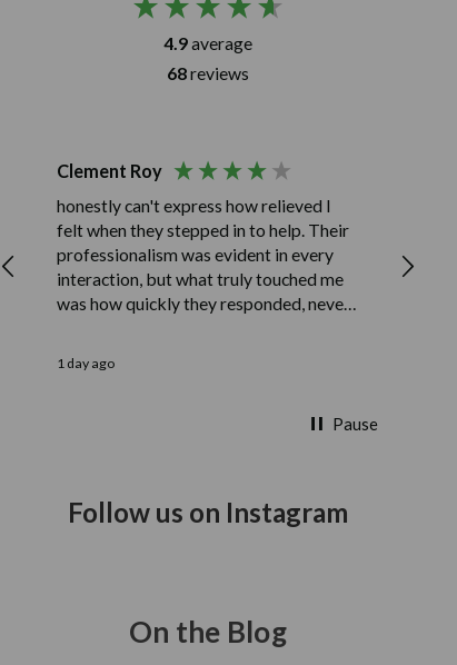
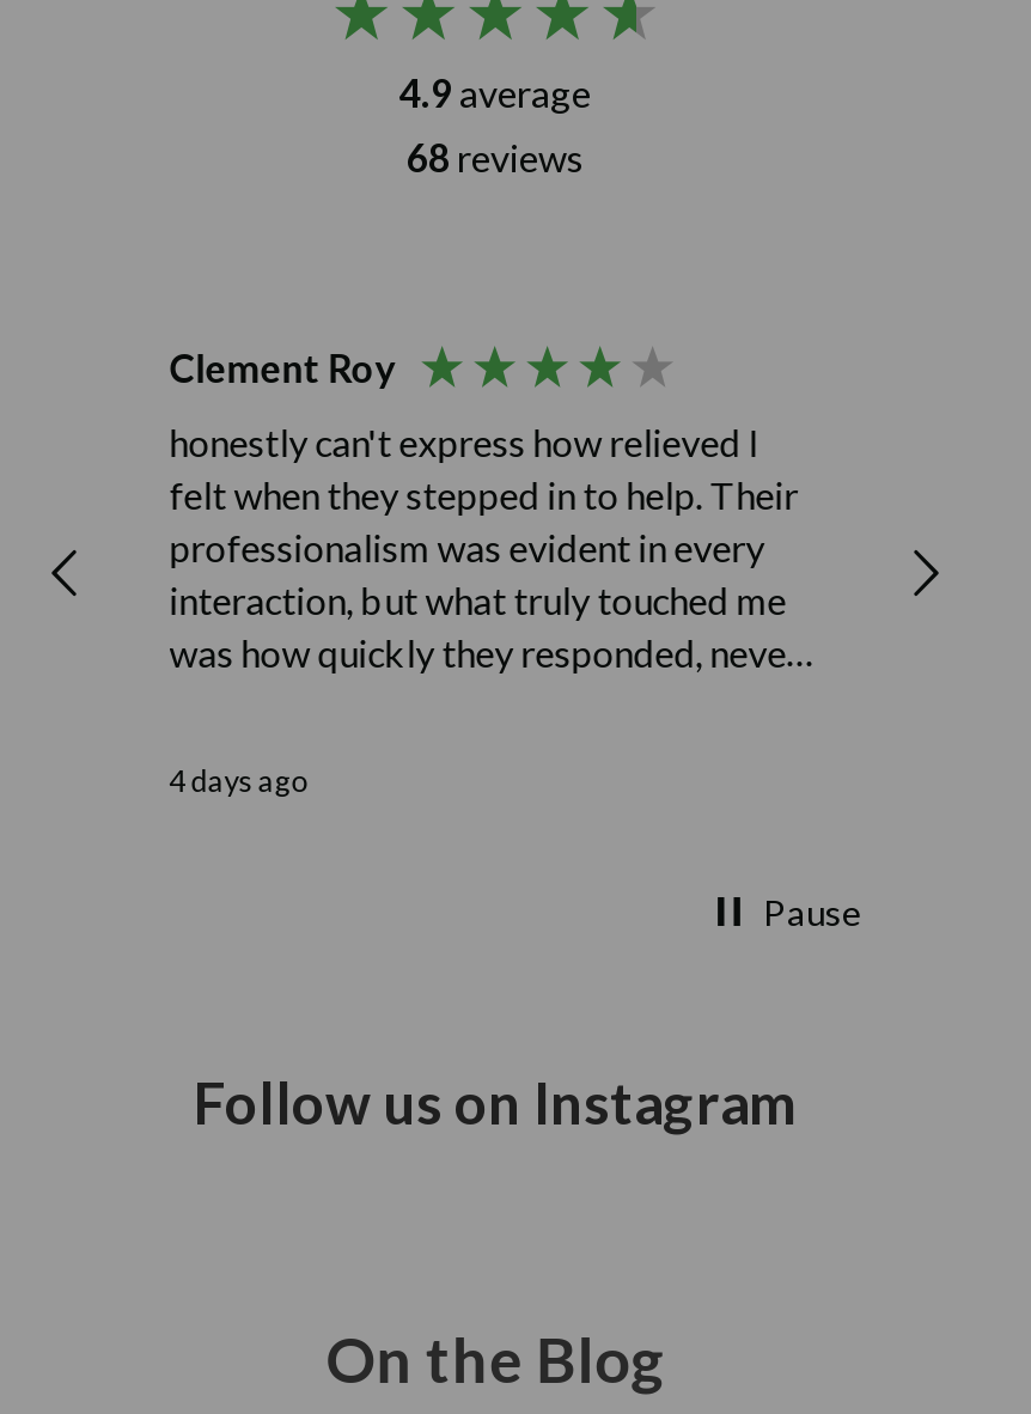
- 1 day ago
+ 4 days ago
